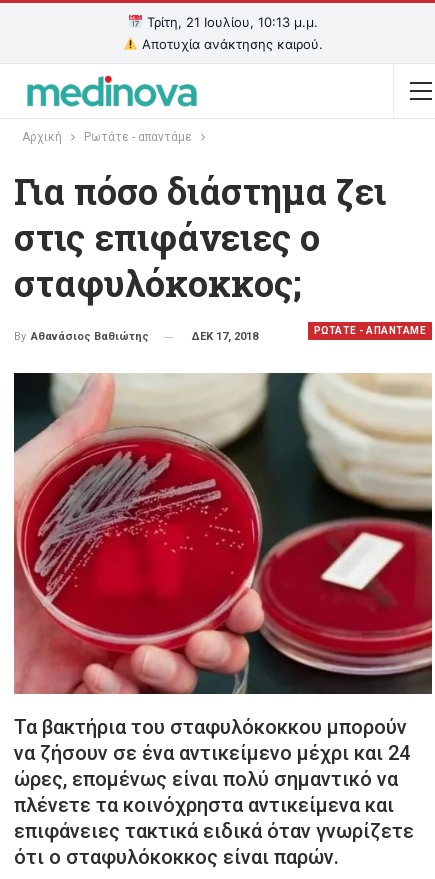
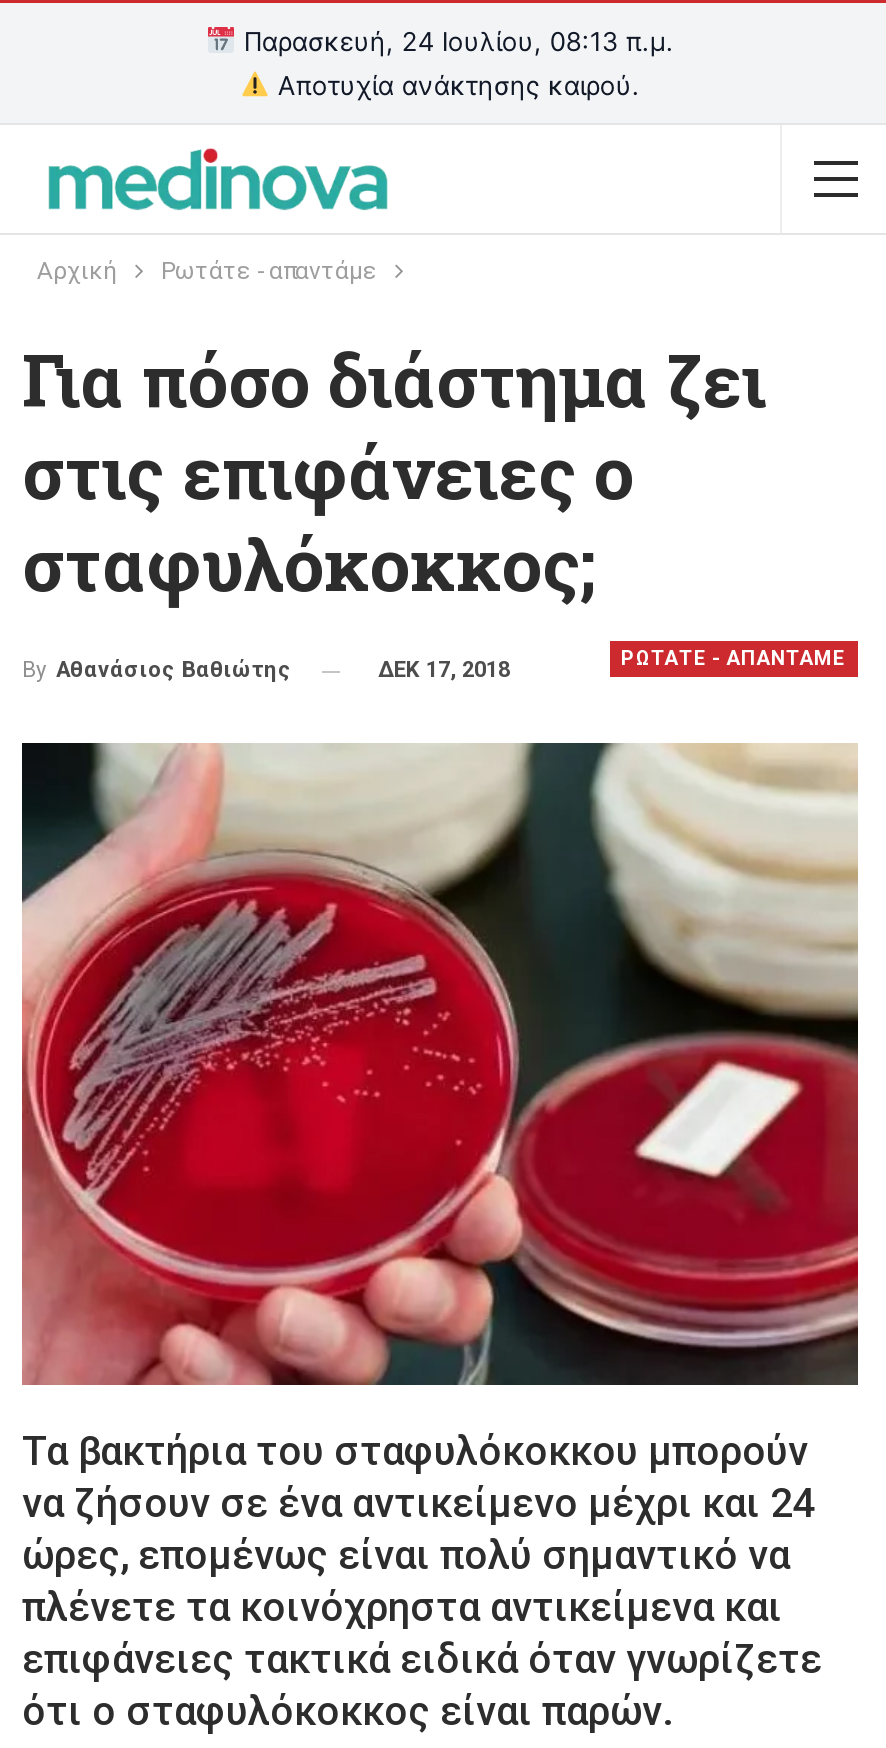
- Τρίτη, 21 Ιουλίου, 10:13 μ.μ.
+ Παρασκευή, 24 Ιουλίου, 08:13 π.μ.
